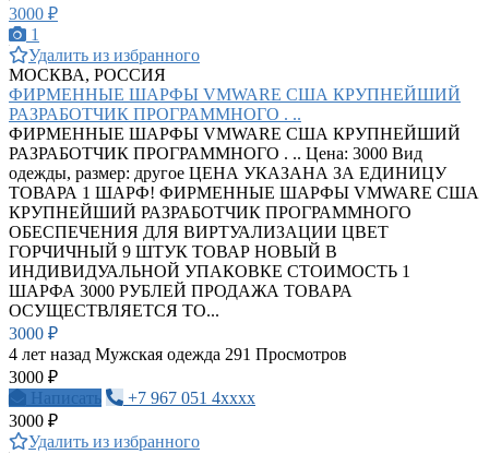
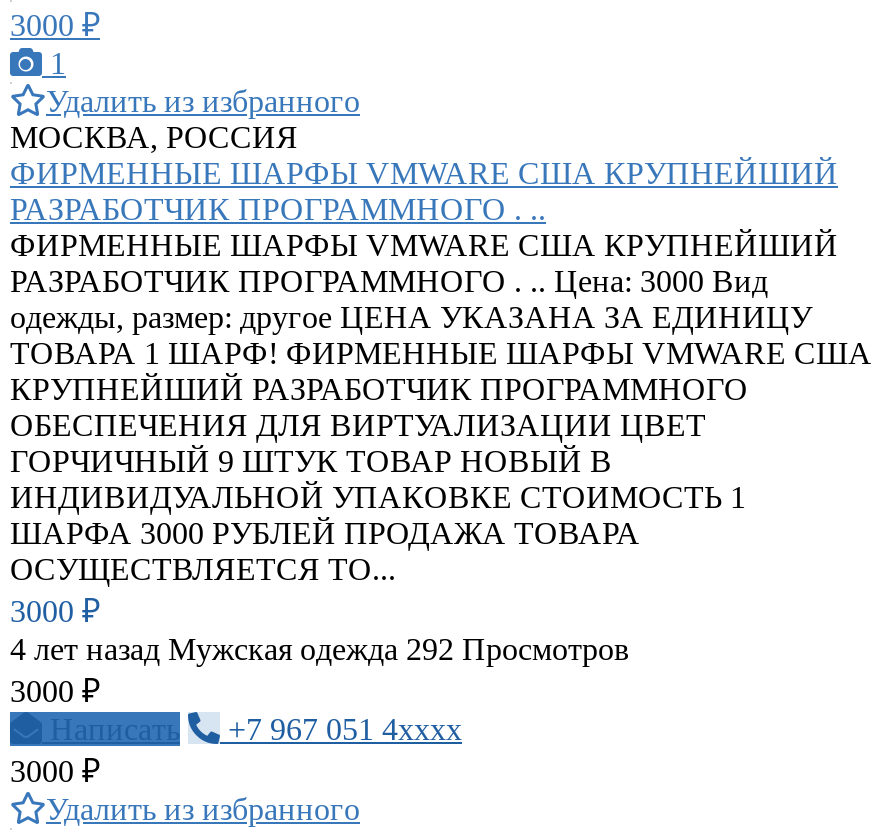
- 4 лет назад Мужская одежда 291 Просмотров
+ 4 лет назад Мужская одежда 292 Просмотров
